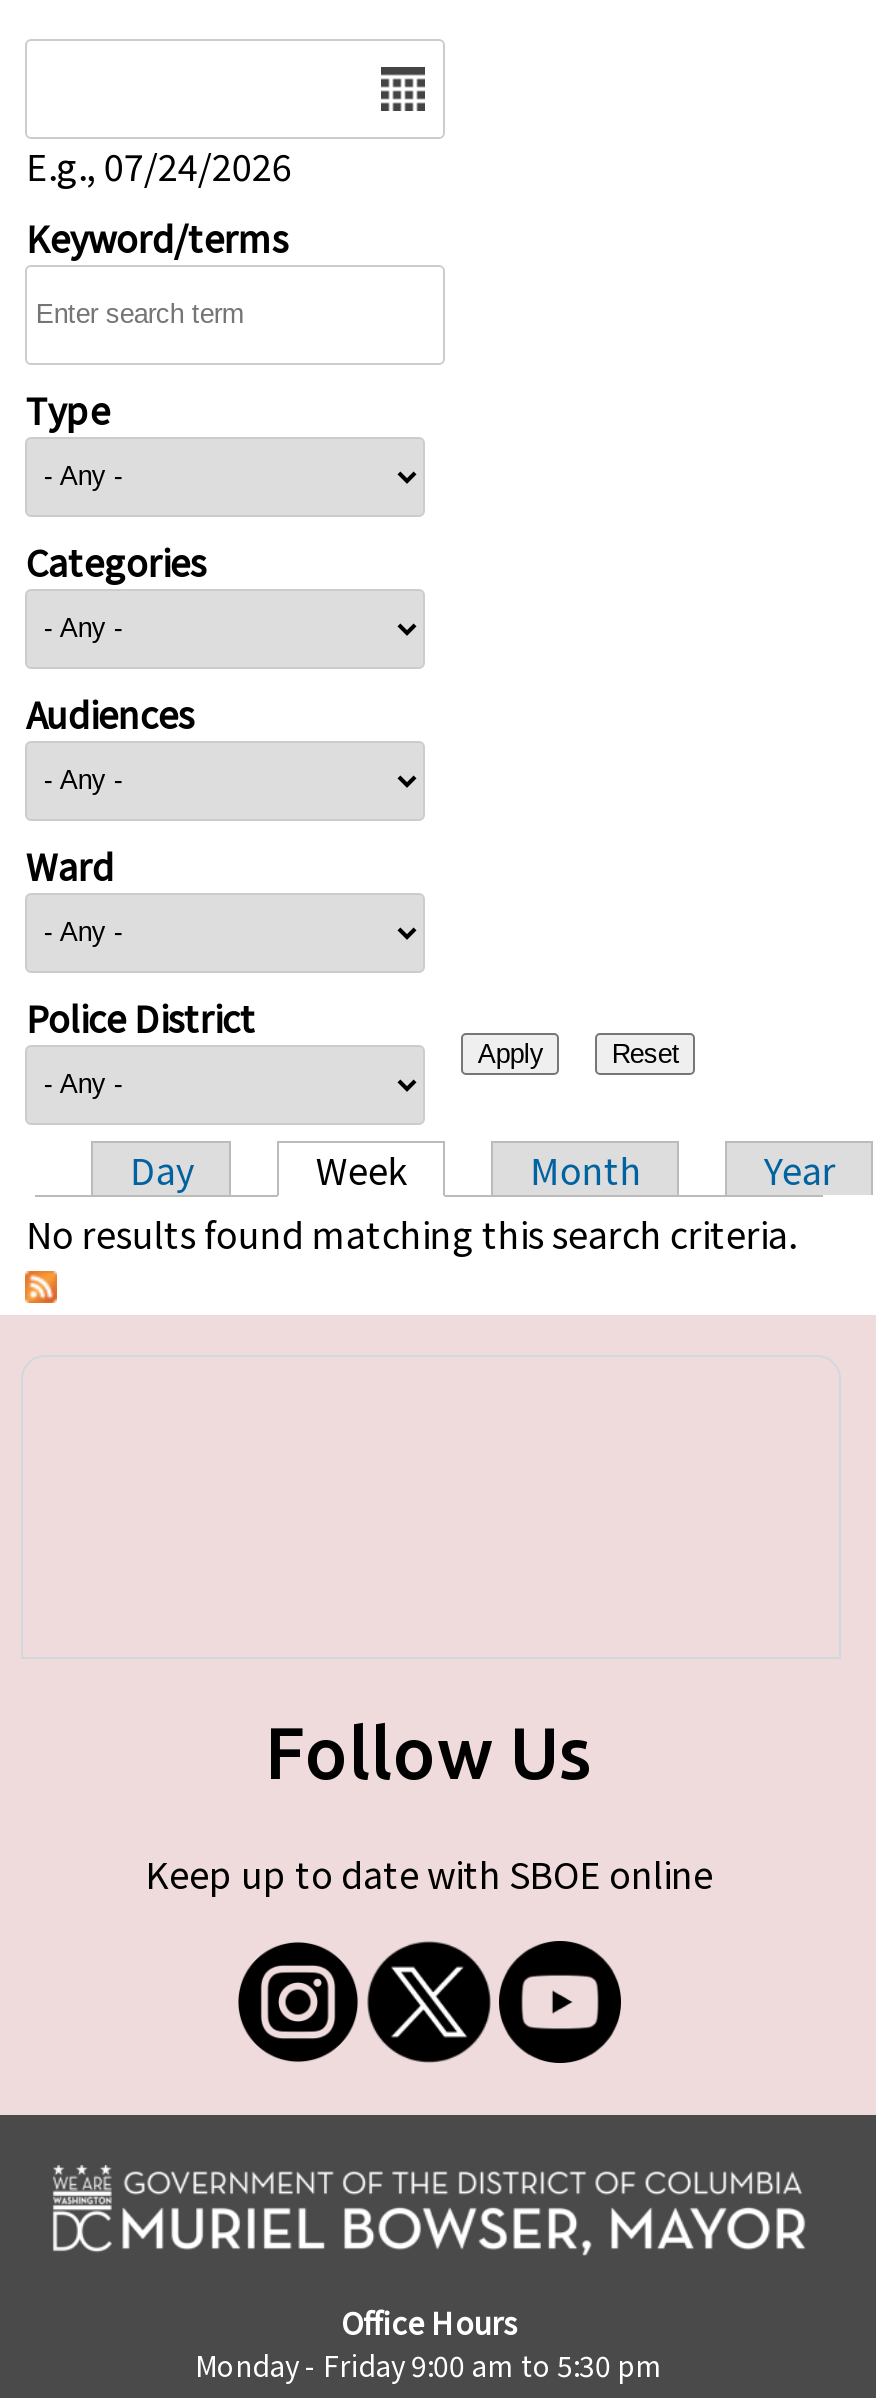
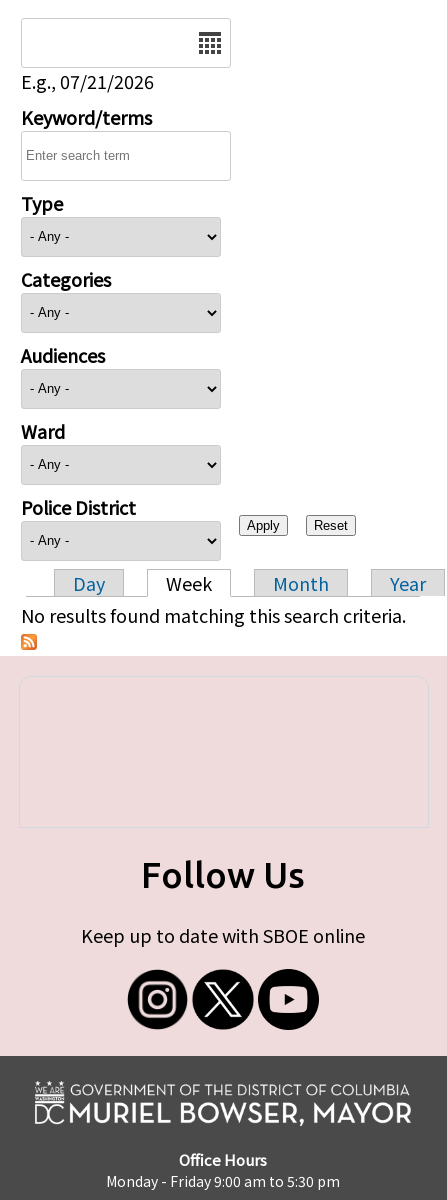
- E.g., 07/24/2026
+ E.g., 07/21/2026
